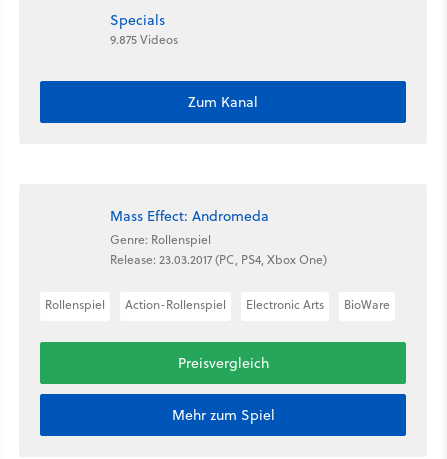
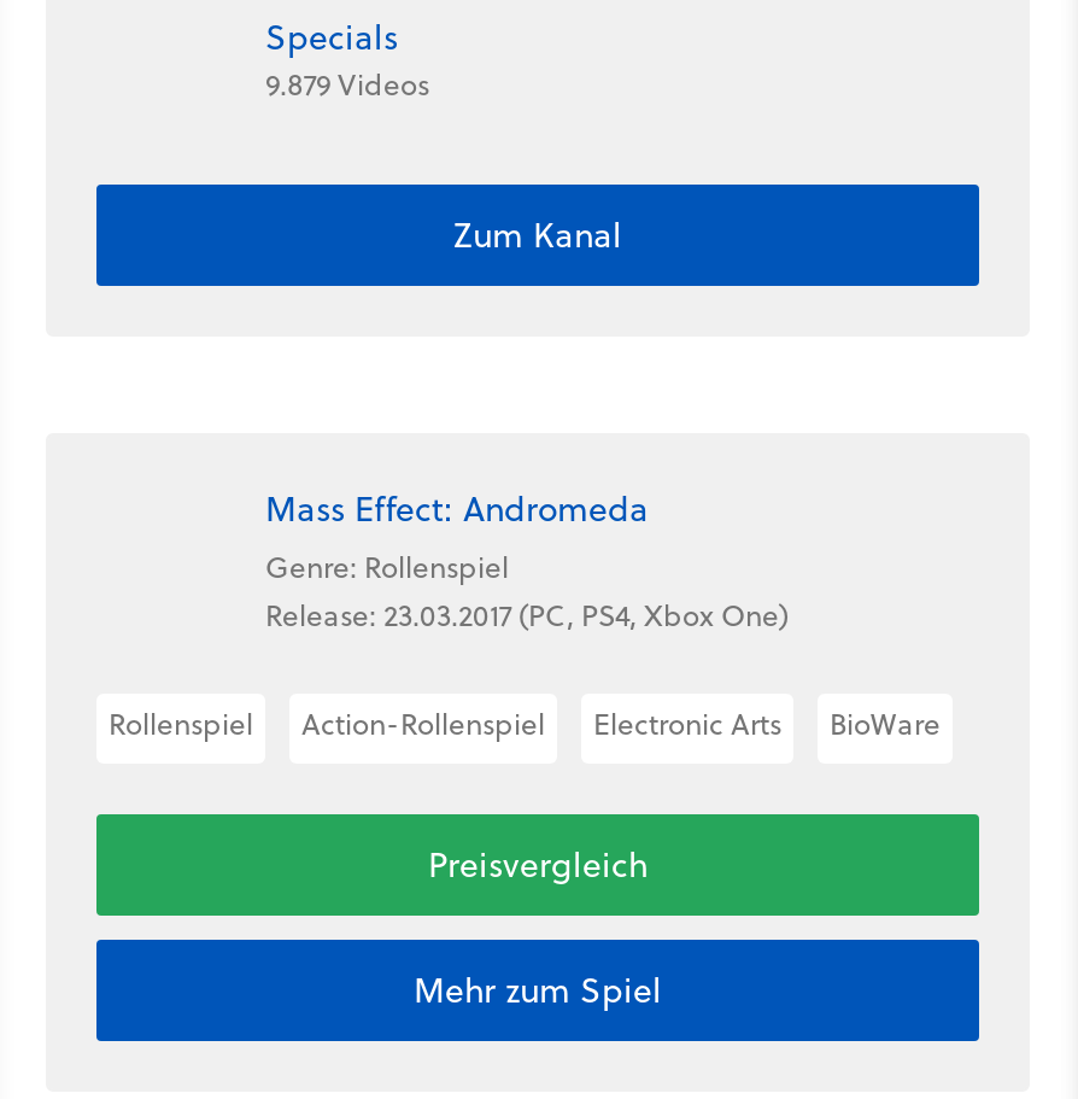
- 9.875 Videos
+ 9.879 Videos
